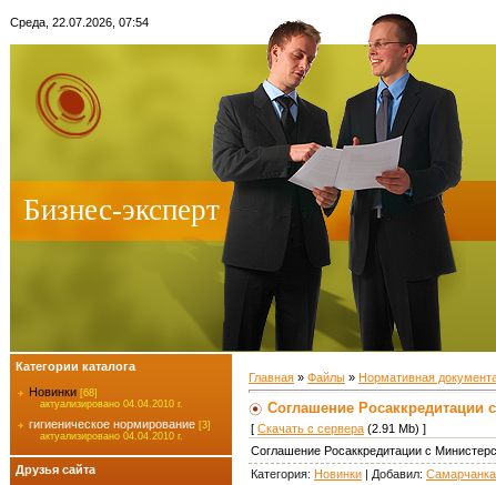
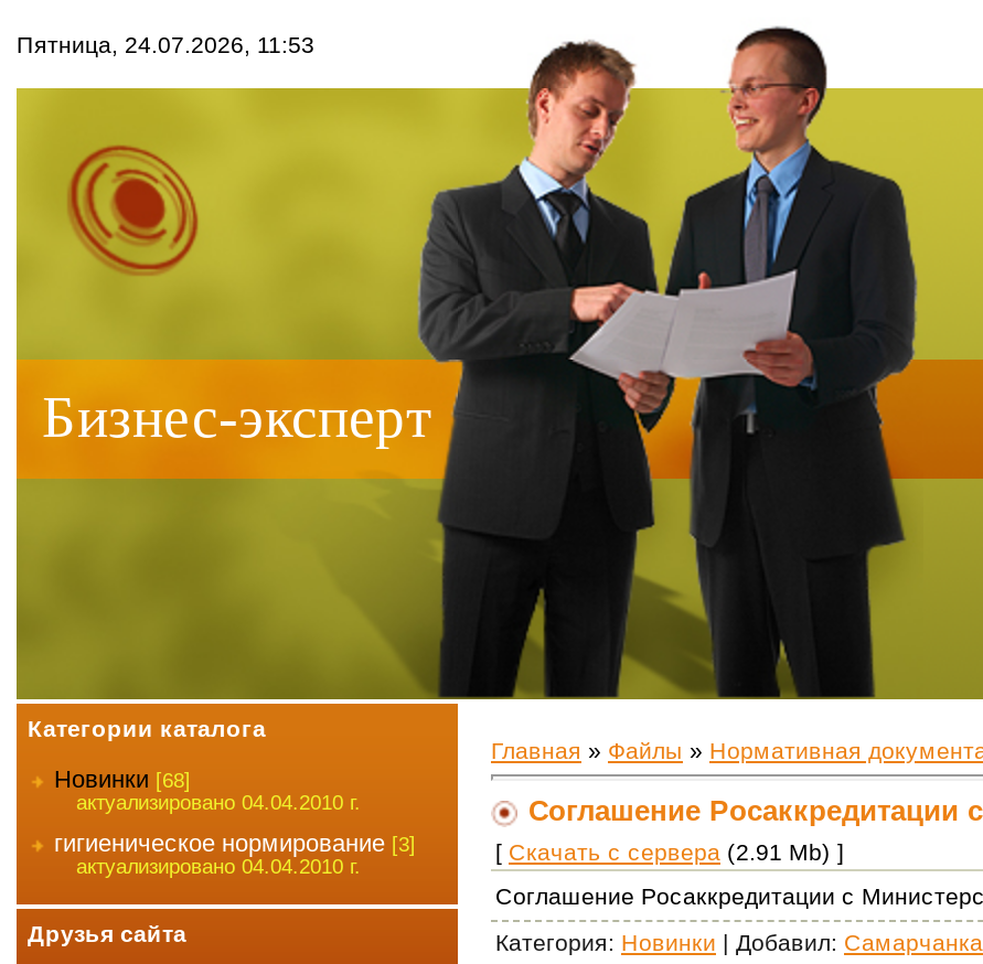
- Среда, 22.07.2026, 07:54
+ Пятница, 24.07.2026, 11:53
